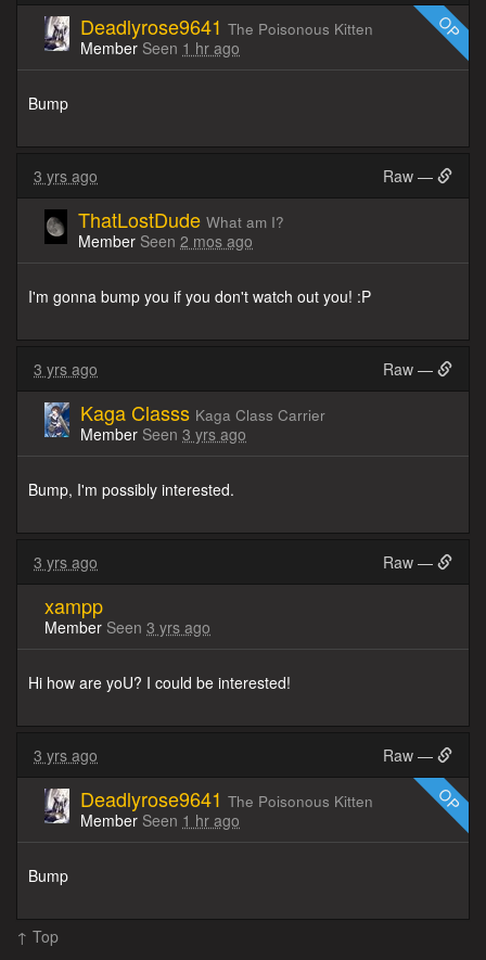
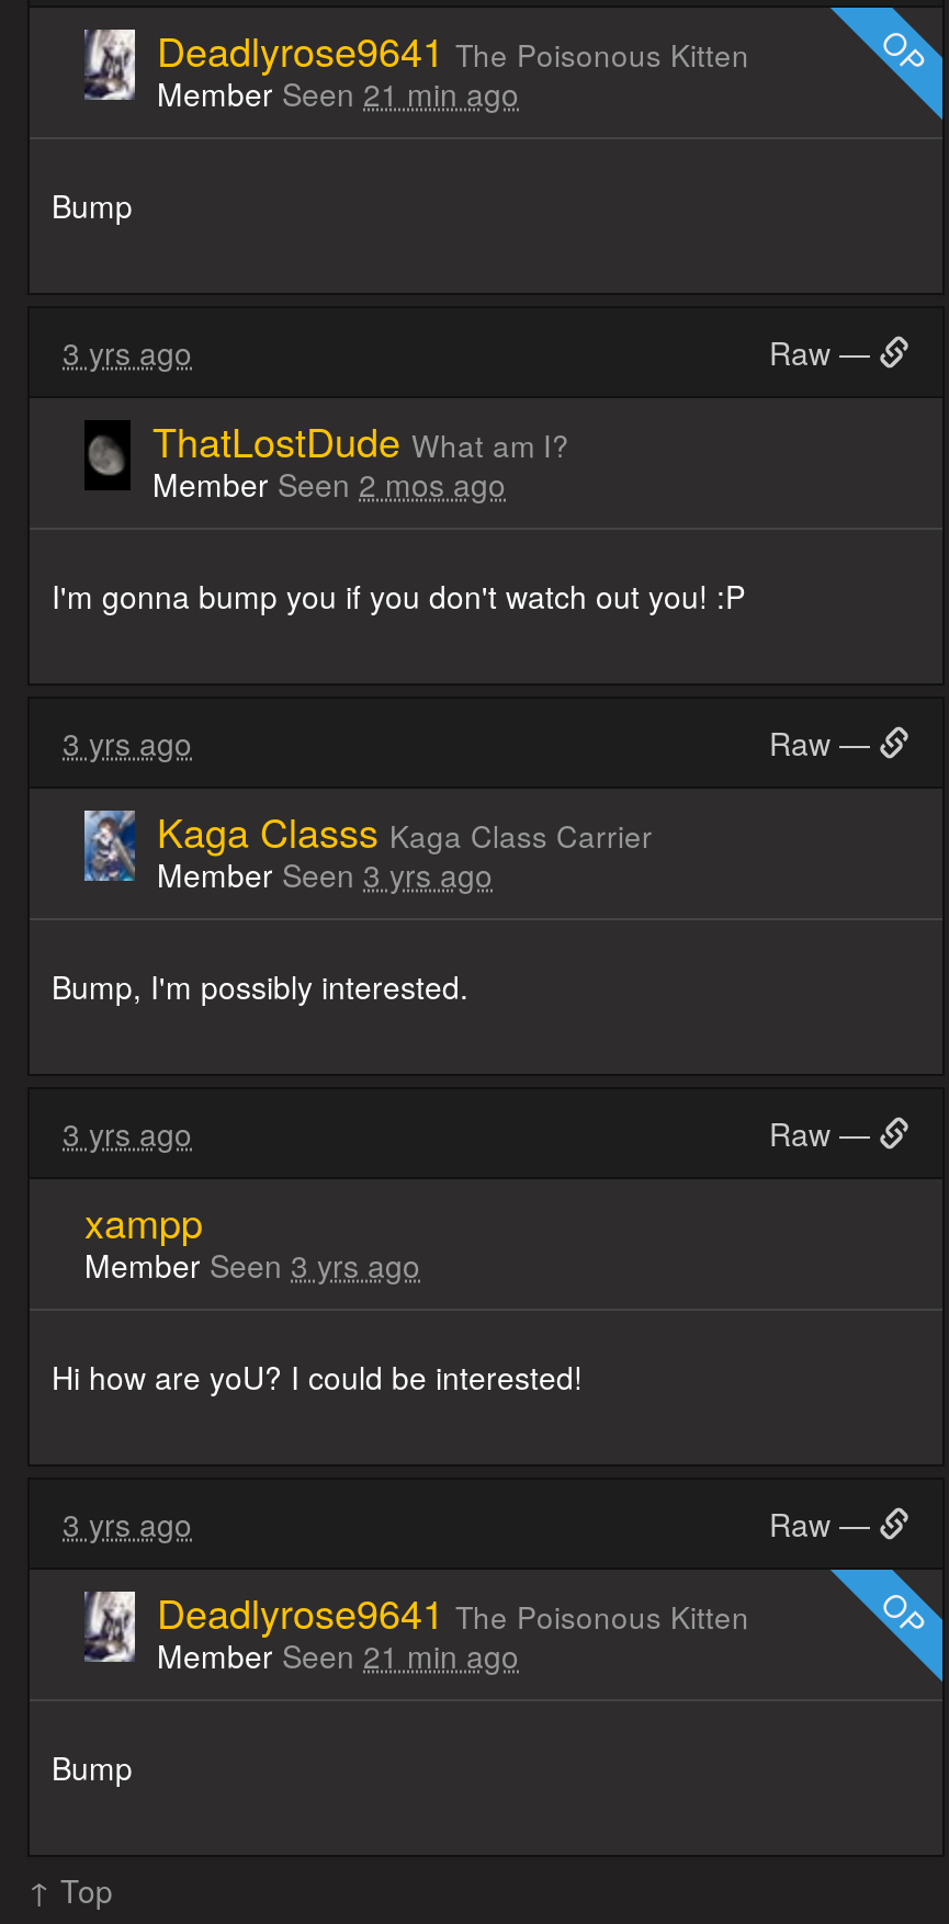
- Member Seen 1 hr ago
+ Member Seen 21 min ago

- Member Seen 1 hr ago
+ Member Seen 21 min ago
